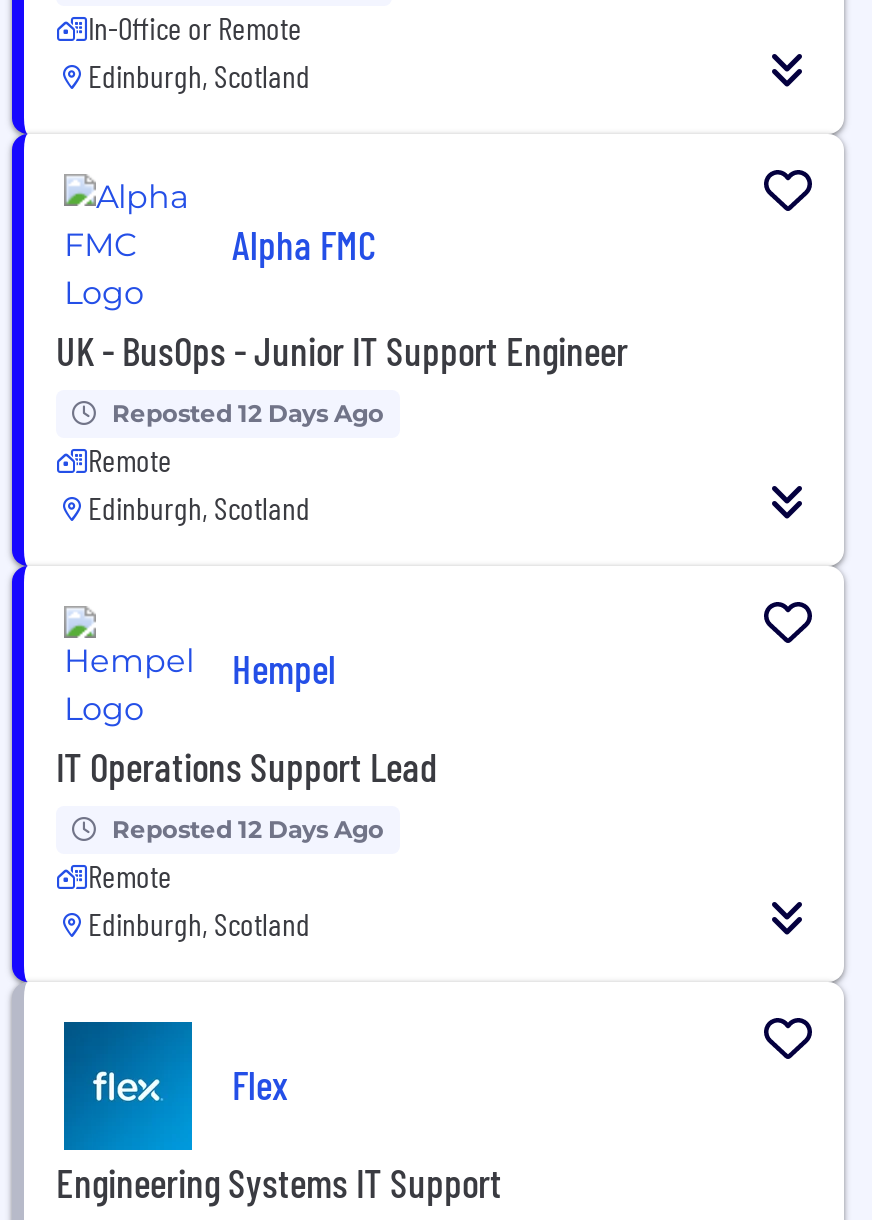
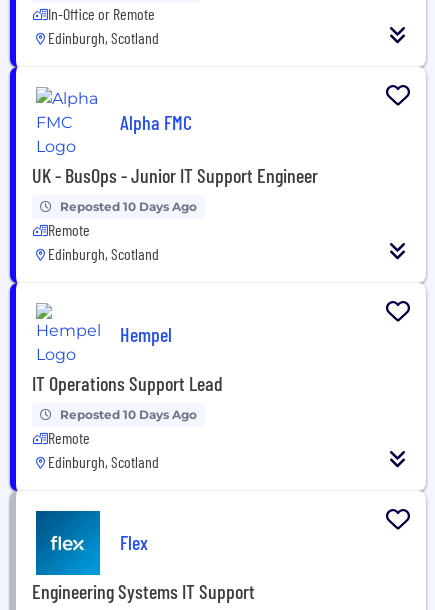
- Reposted 12 Days Ago
+ Reposted 10 Days Ago

- Reposted 12 Days Ago
+ Reposted 10 Days Ago
